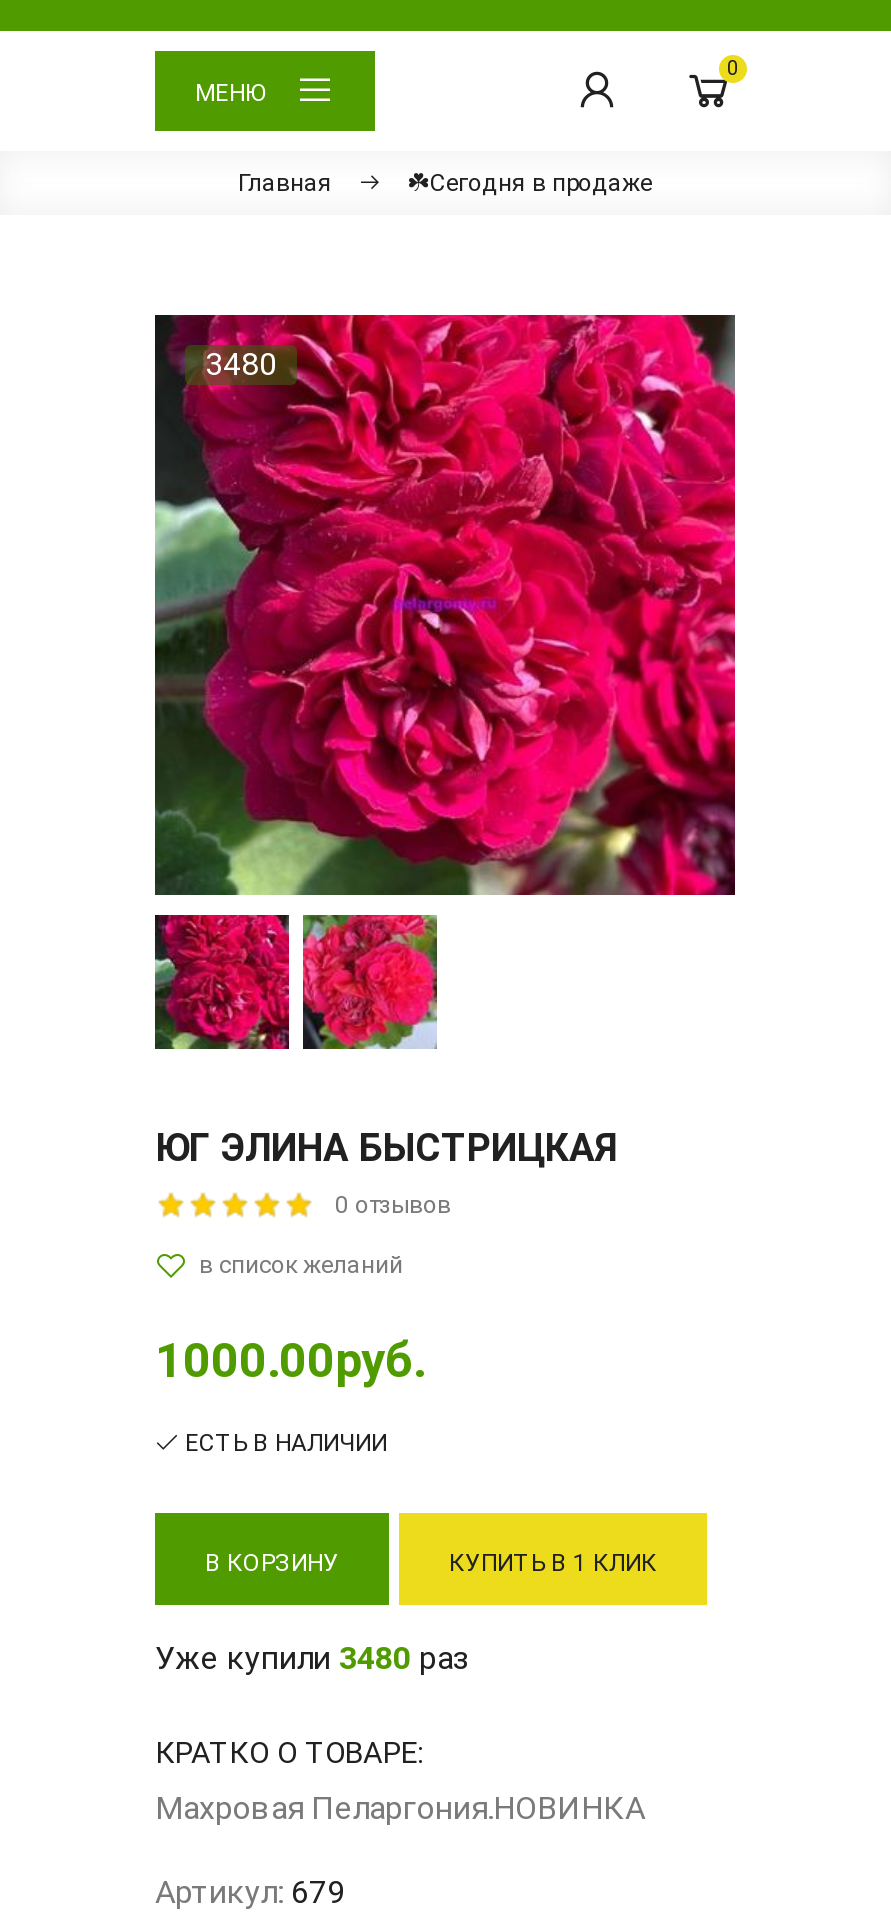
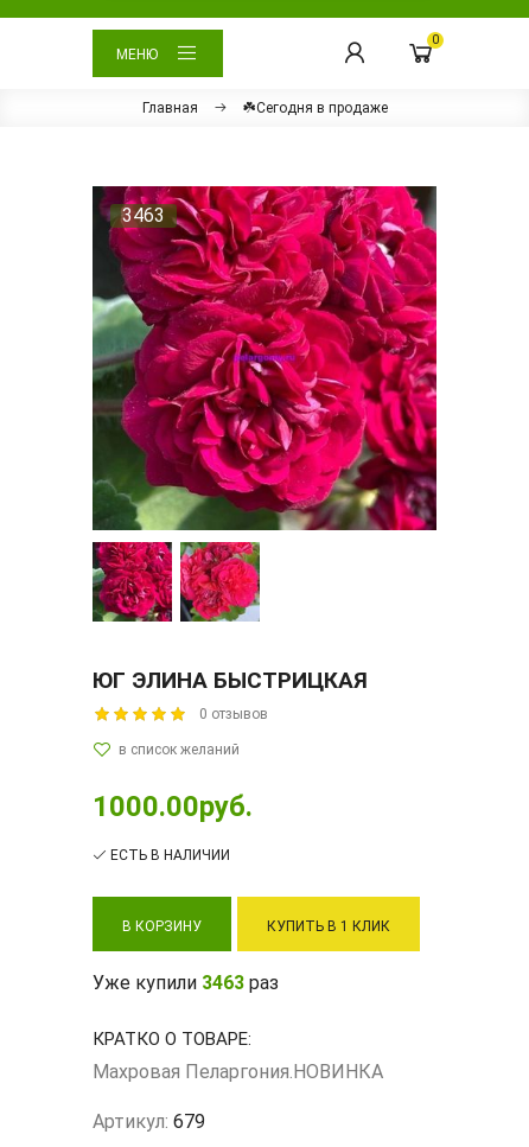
- 3480
+ 3463

- Уже купили 3480 раз
+ Уже купили 3463 раз
